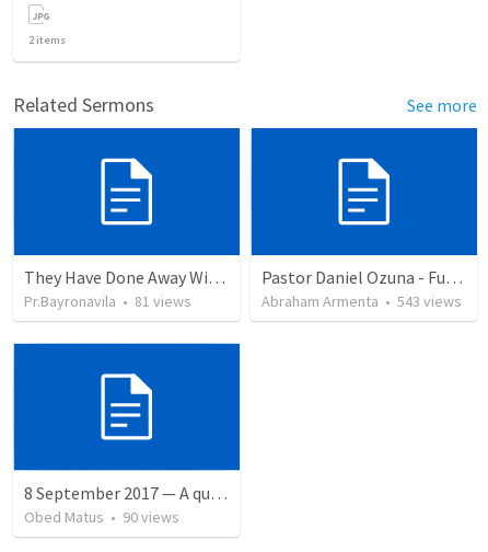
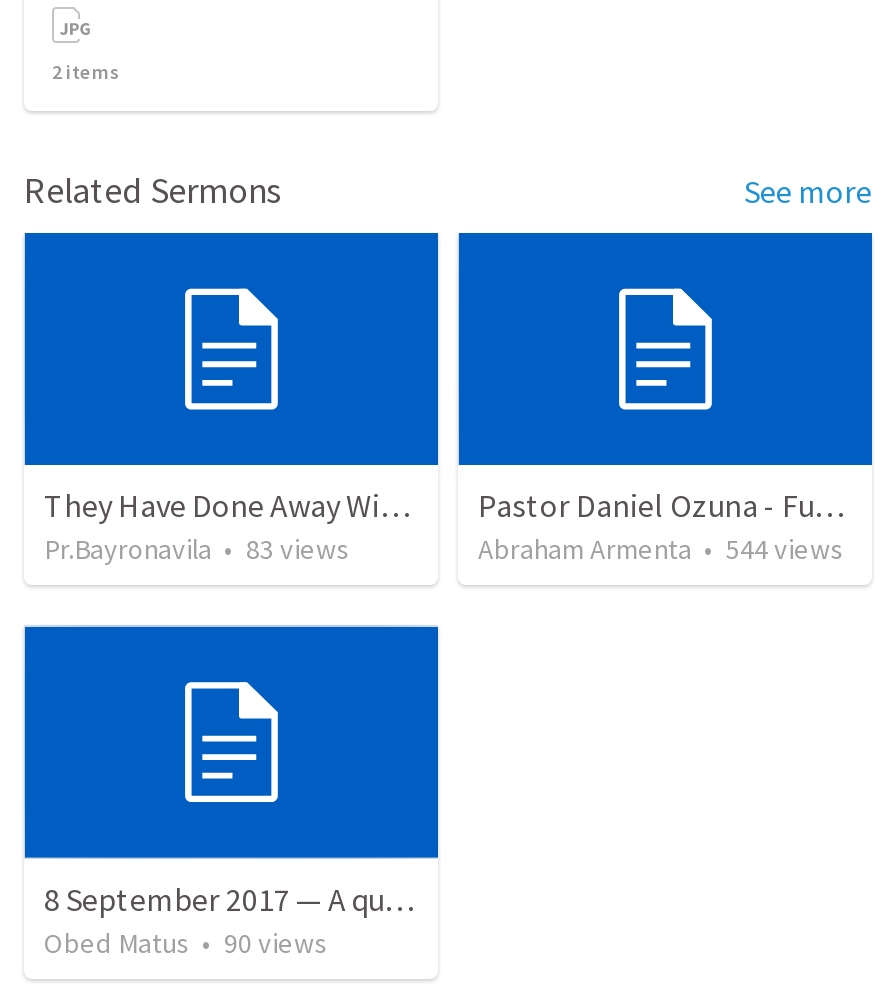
- Pr.Bayronavila • 81 views
+ Pr.Bayronavila • 83 views

- Abraham Armenta • 543 views
+ Abraham Armenta • 544 views
